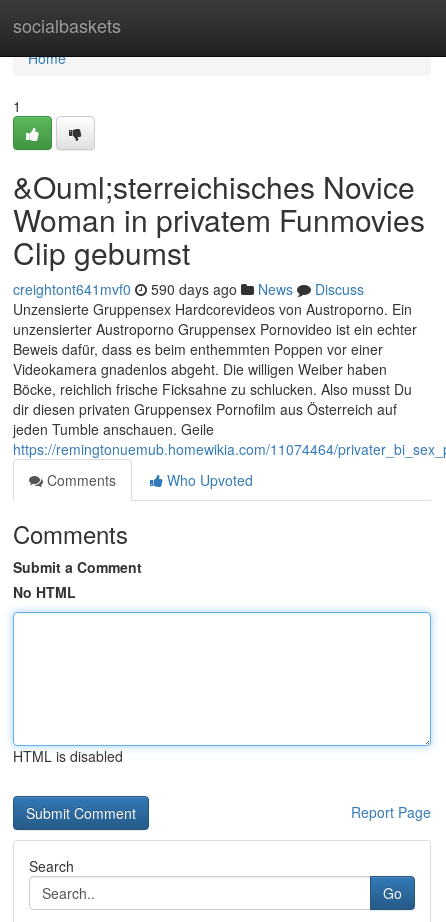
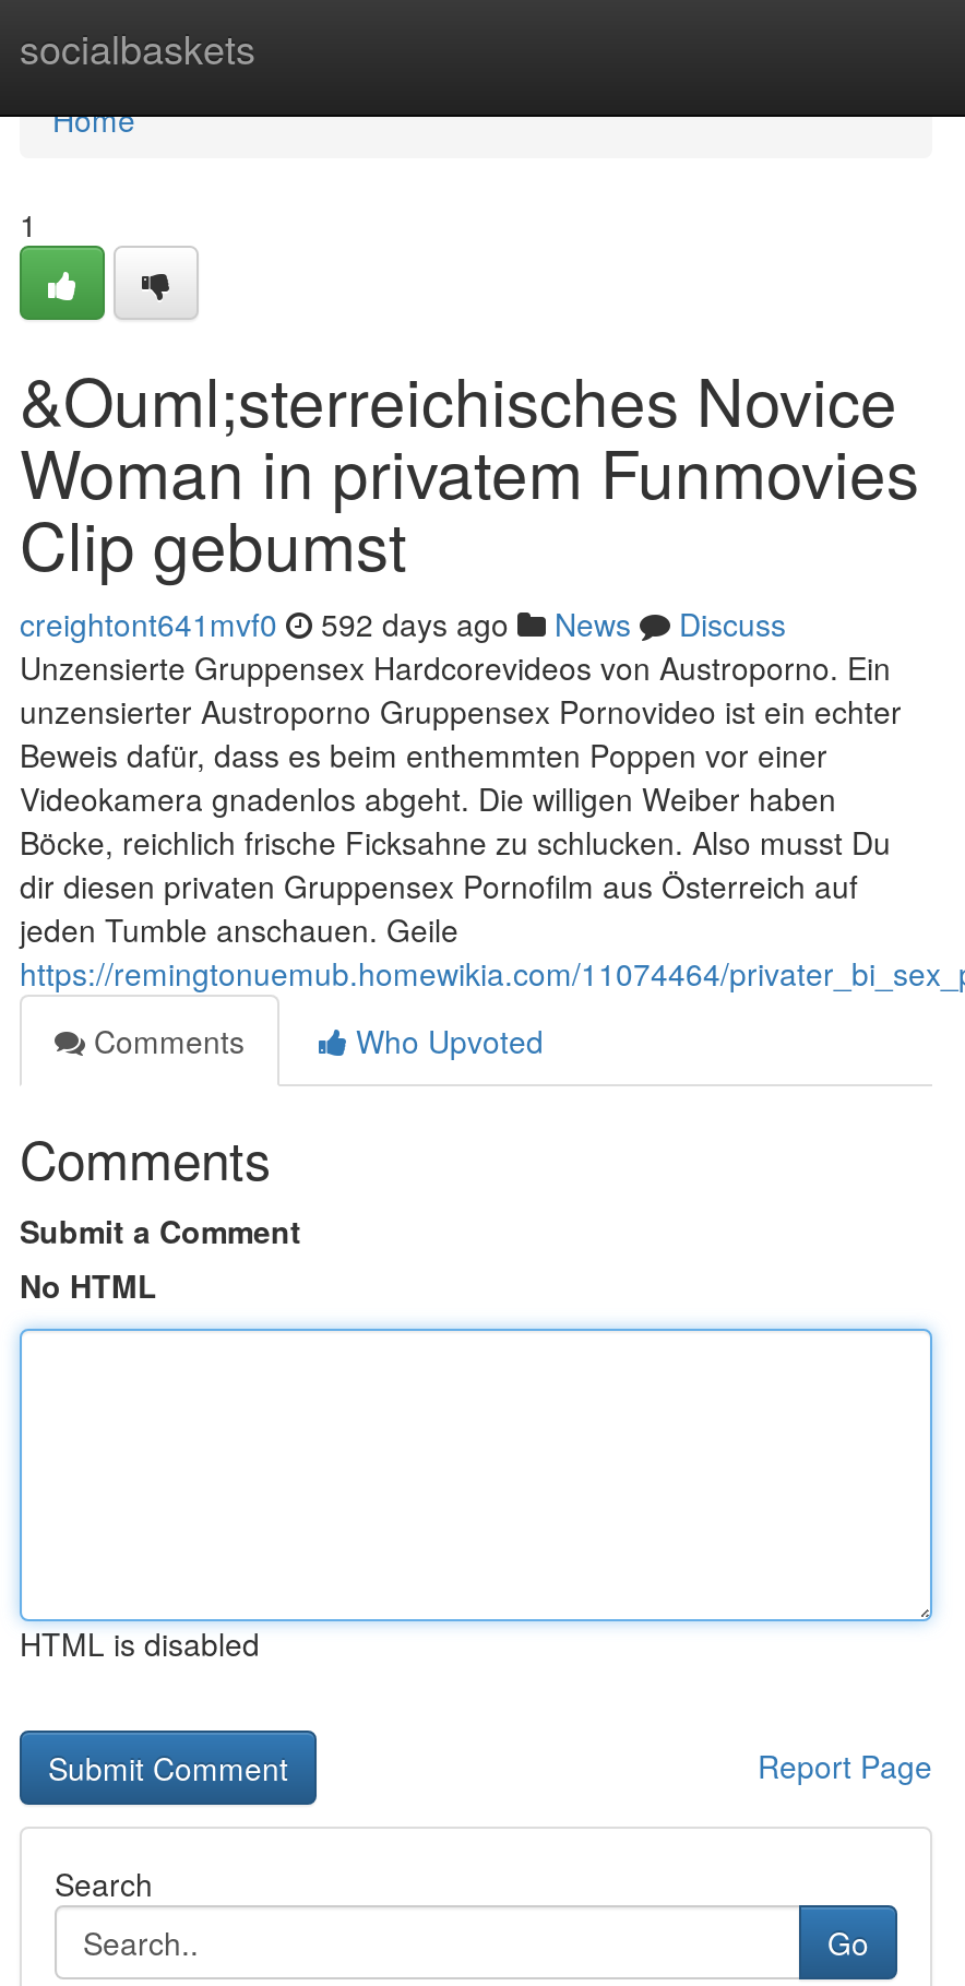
- creightont641mvf0 590 days ago News Discuss
+ creightont641mvf0 592 days ago News Discuss
